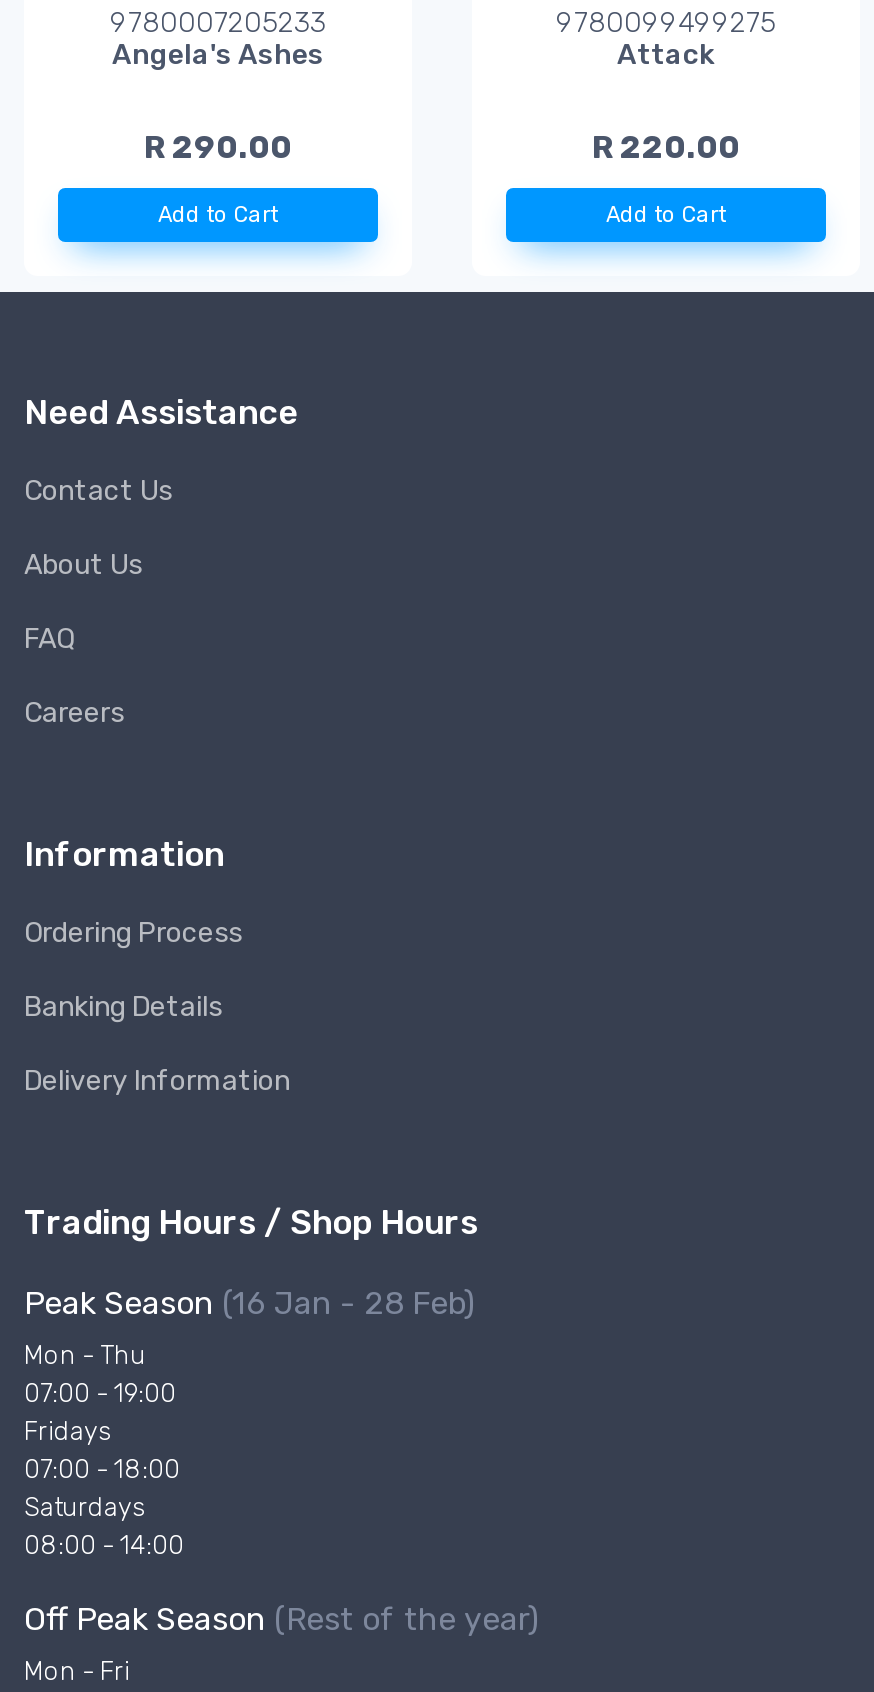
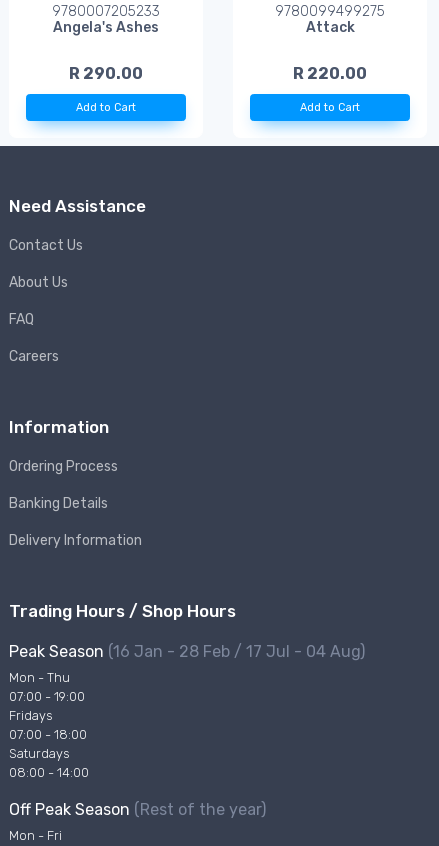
- Peak Season (16 Jan - 28 Feb)
+ Peak Season (16 Jan - 28 Feb / 17 Jul - 04 Aug)
